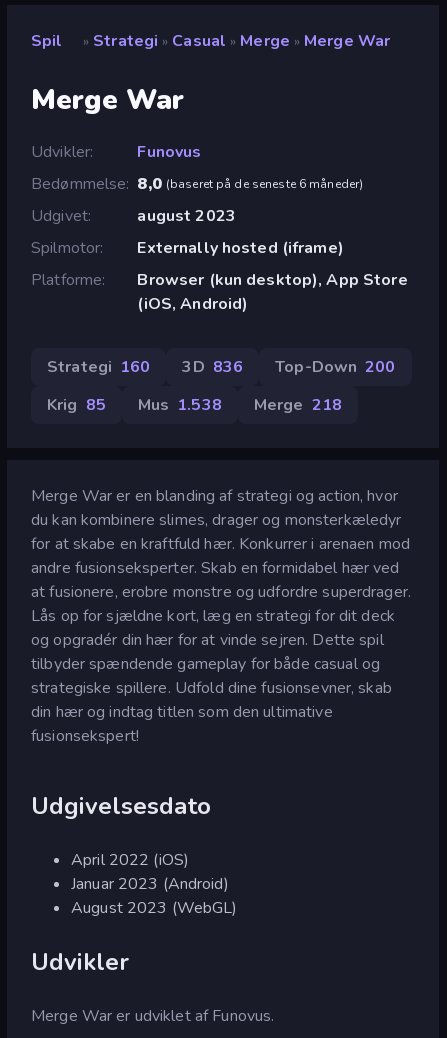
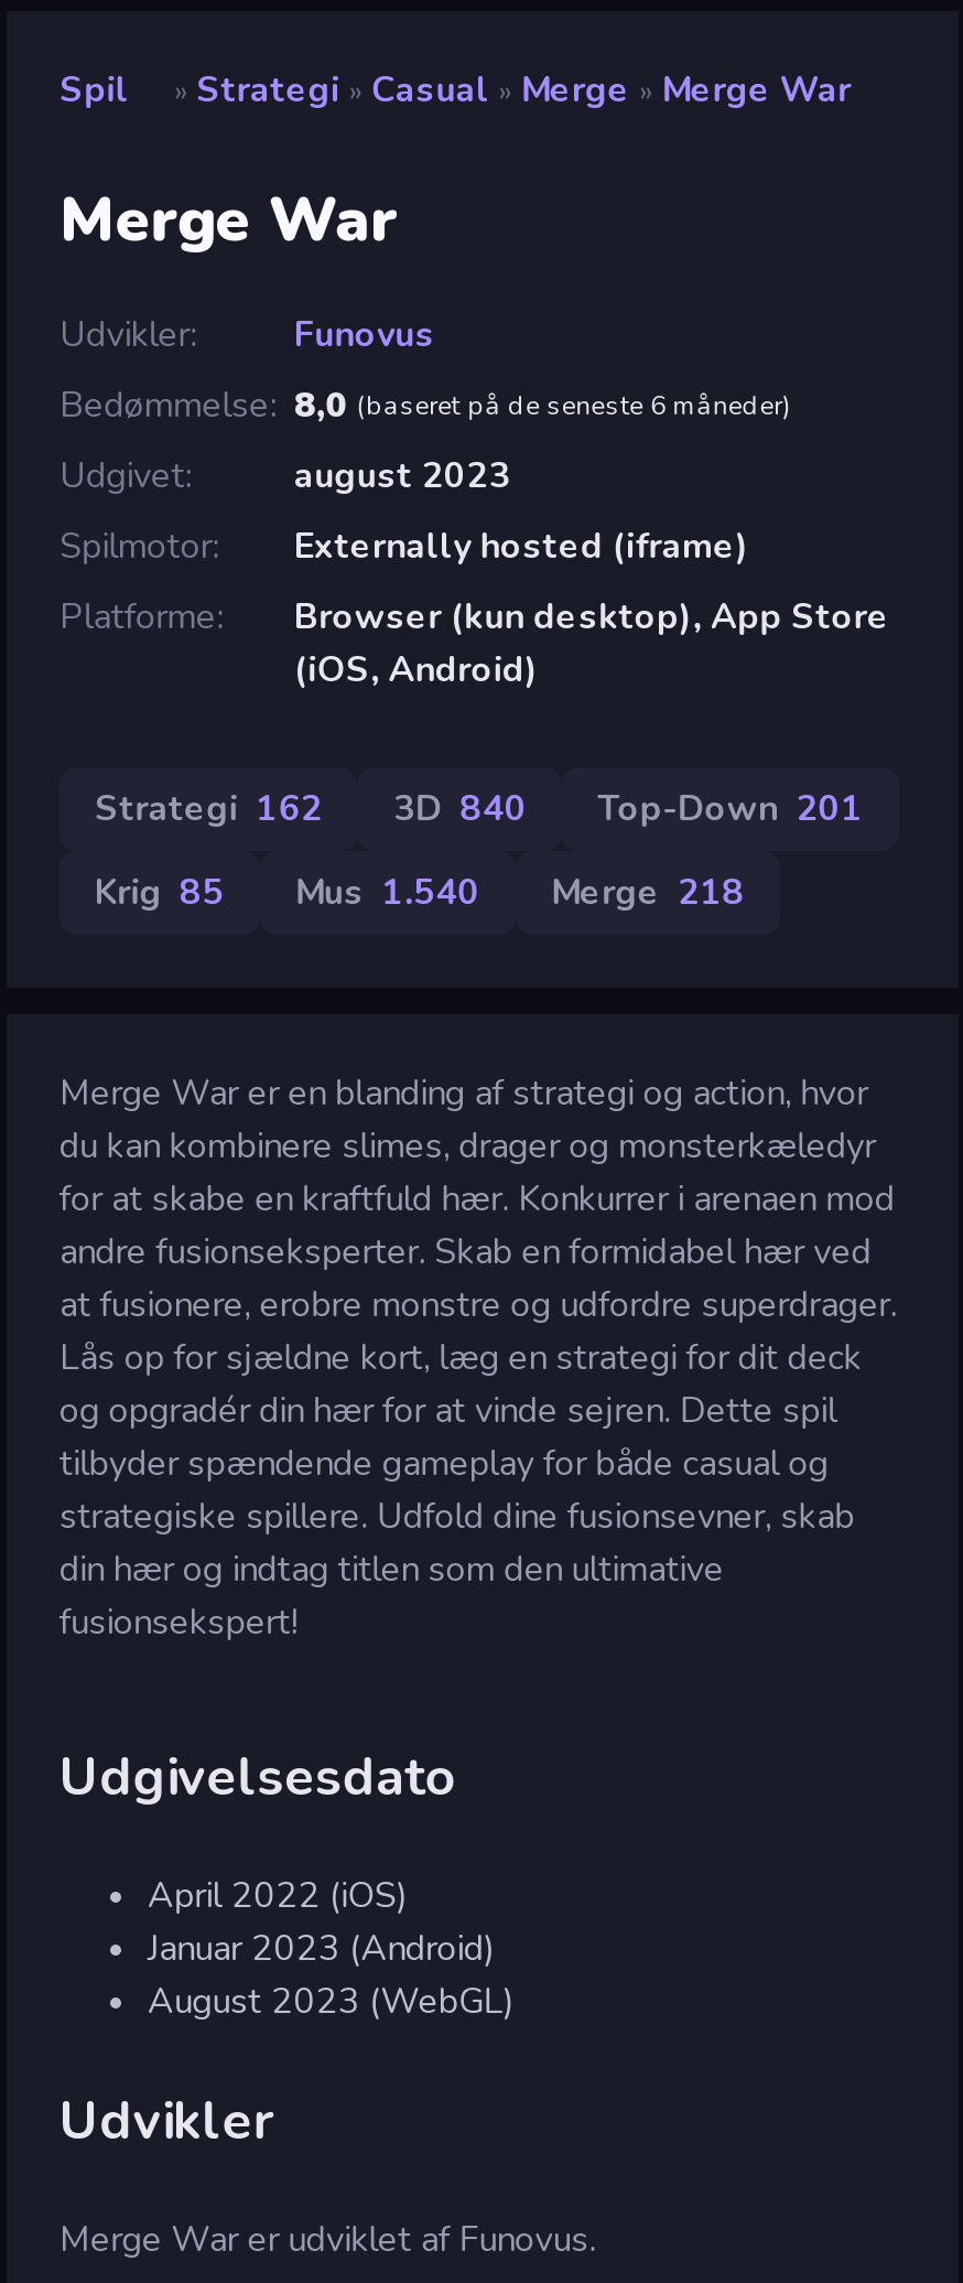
- Strategi 160
+ Strategi 162

- 3D 836
+ 3D 840

- Top-Down 200
+ Top-Down 201

- Krig 85 Mus 1.538 Merge 218
+ Krig 85 Mus 1.540 Merge 218
